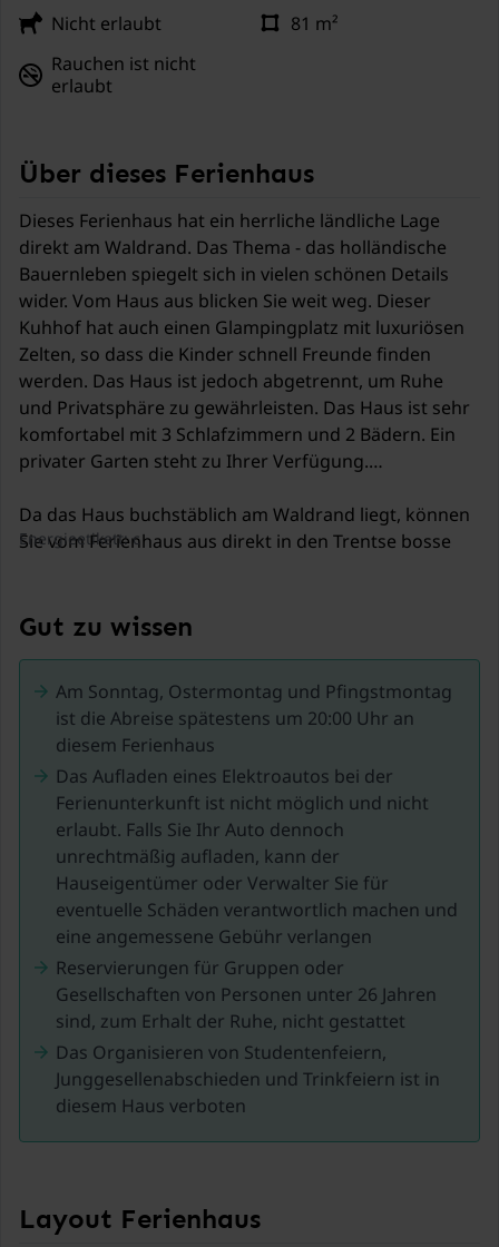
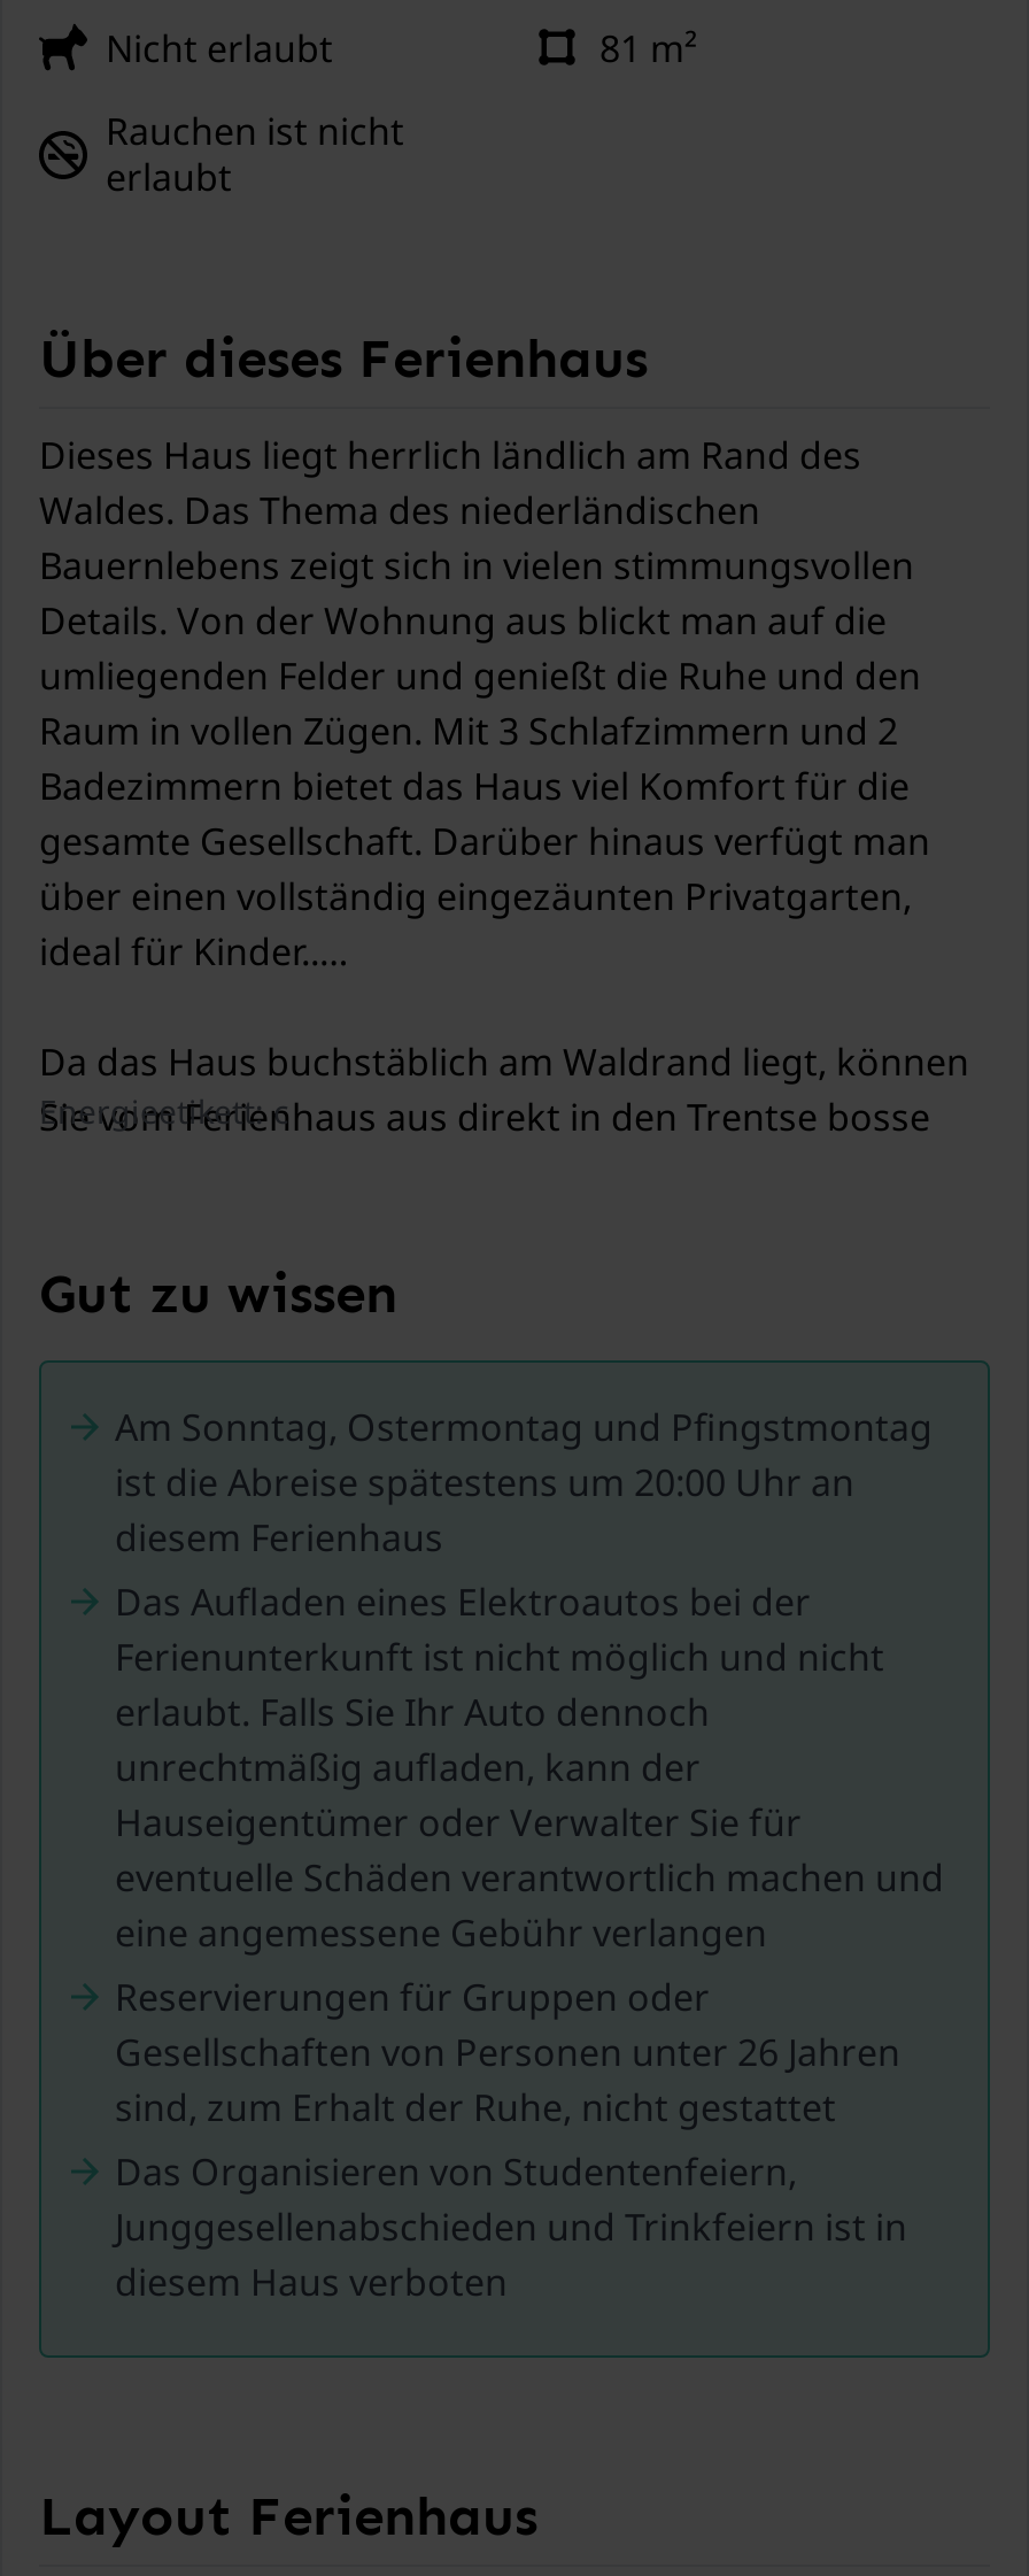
- Dieses Ferienhaus hat ein herrliche ländliche Lage
- direkt am Waldrand. Das Thema - das holländische
- Bauernleben spiegelt sich in vielen schönen Details
- wider. Vom Haus aus blicken Sie weit weg. Dieser
- Kuhhof hat auch einen Glampingplatz mit luxuriösen
- Zelten, so dass die Kinder schnell Freunde finden
- werden. Das Haus ist jedoch abgetrennt, um Ruhe
- und Privatsphäre zu gewährleisten. Das Haus ist sehr
- komfortabel mit 3 Schlafzimmern und 2 Bädern. Ein
- privater Garten steht zu Ihrer Verfügung.
+ Dieses Haus liegt herrlich ländlich am Rand des
+ Waldes. Das Thema des niederländischen
+ Bauernlebens zeigt sich in vielen stimmungsvollen
+ Details. Von der Wohnung aus blickt man auf die
+ umliegenden Felder und genießt die Ruhe und den
+ Raum in vollen Zügen. Mit 3 Schlafzimmern und 2
+ Badezimmern bietet das Haus viel Komfort für die
+ gesamte Gesellschaft. Darüber hinaus verfügt man
+ über einen vollständig eingezäunten Privatgarten,
+ ideal für Kinder..
